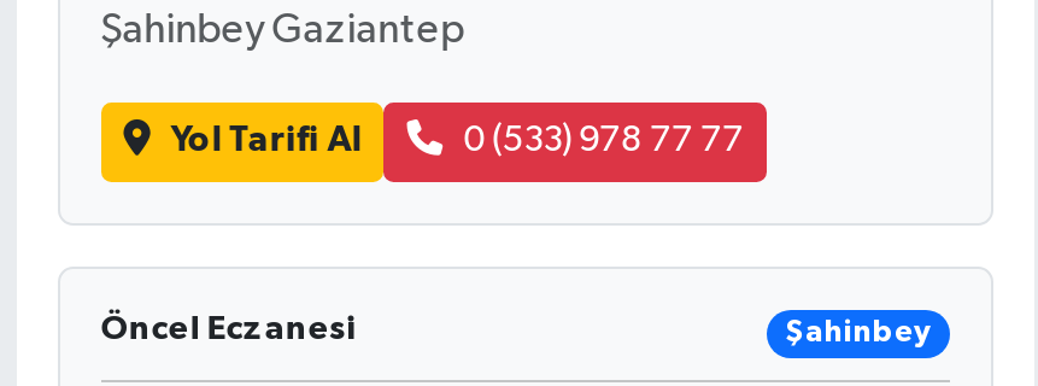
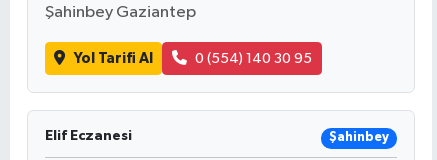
- 0 (533) 978 77 77
+ 0 (554) 140 30 95

- Öncel Eczanesi
+ Elif Eczanesi
